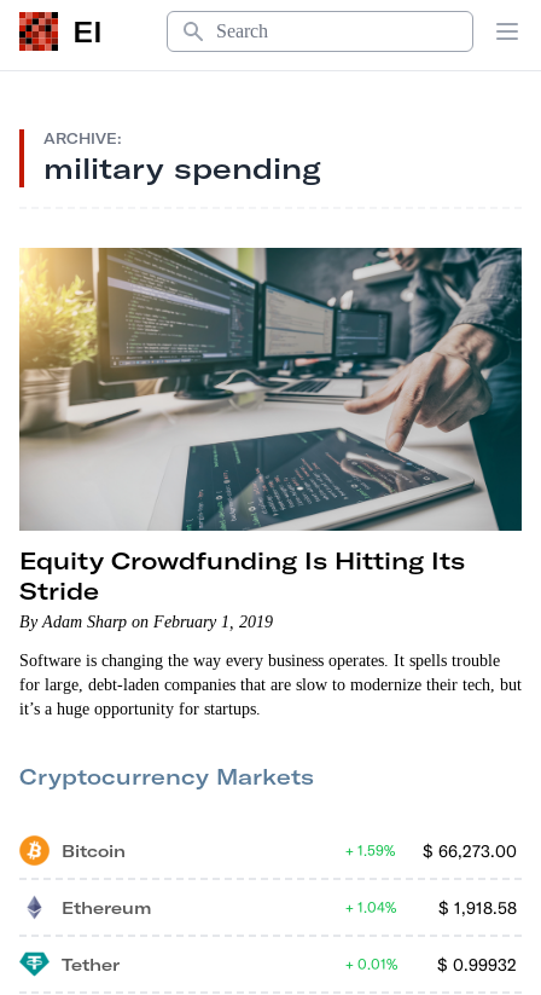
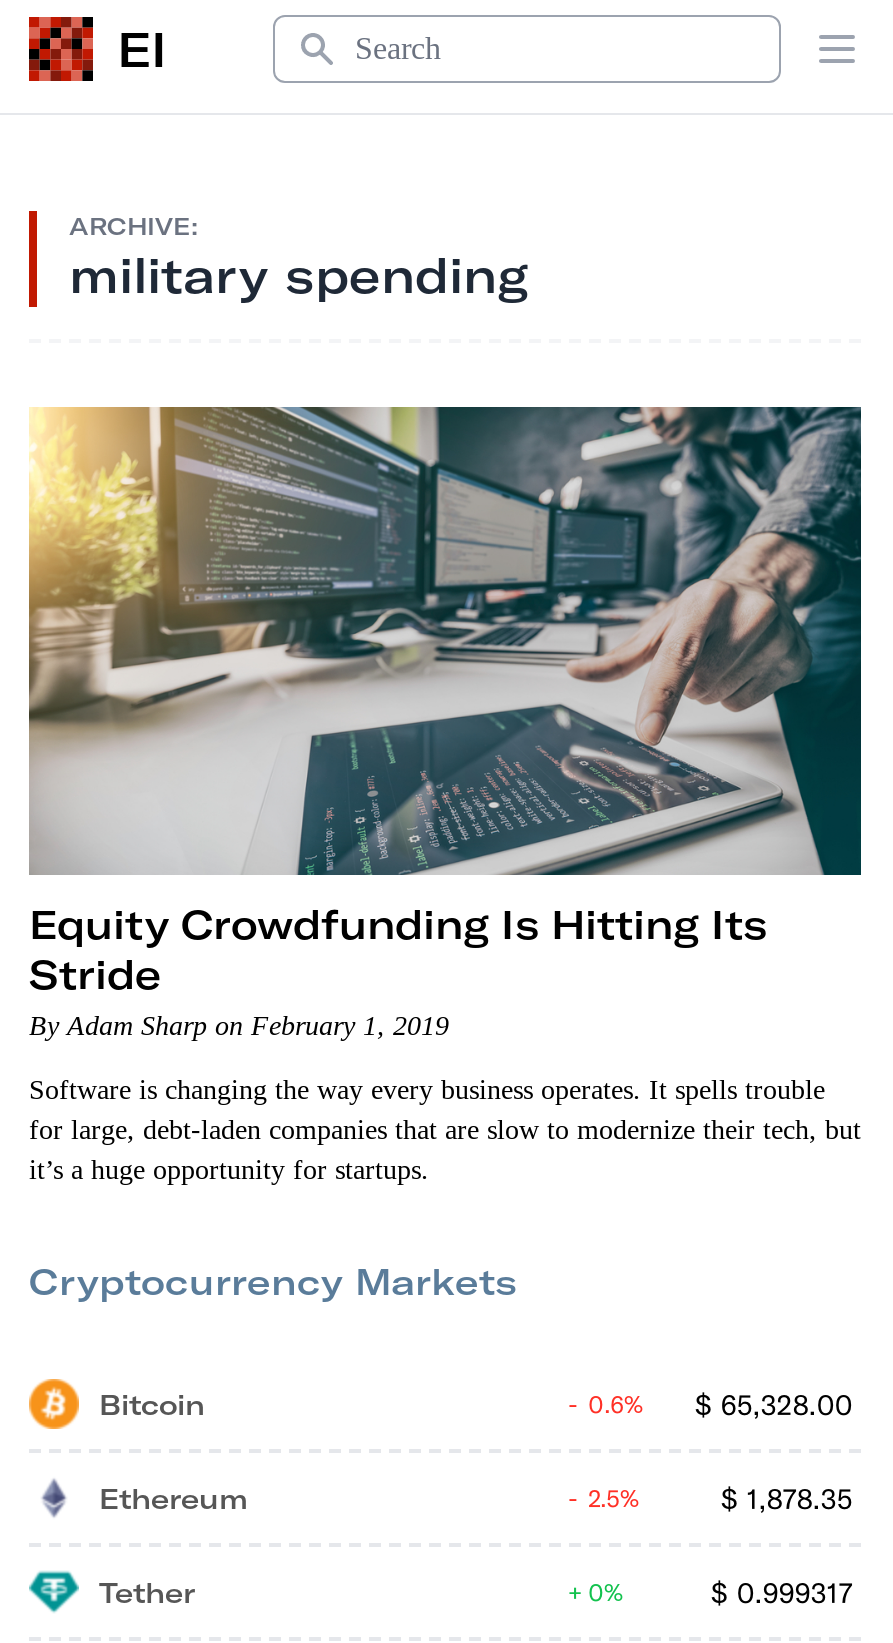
- 1.59%
+ 0.6%

- $ 66,273.00
+ $ 65,328.00

- 1.04%
+ 2.5%

- $ 1,918.58
+ $ 1,878.35

- 0.01%
+ 0%

- $ 0.99932
+ $ 0.999317
